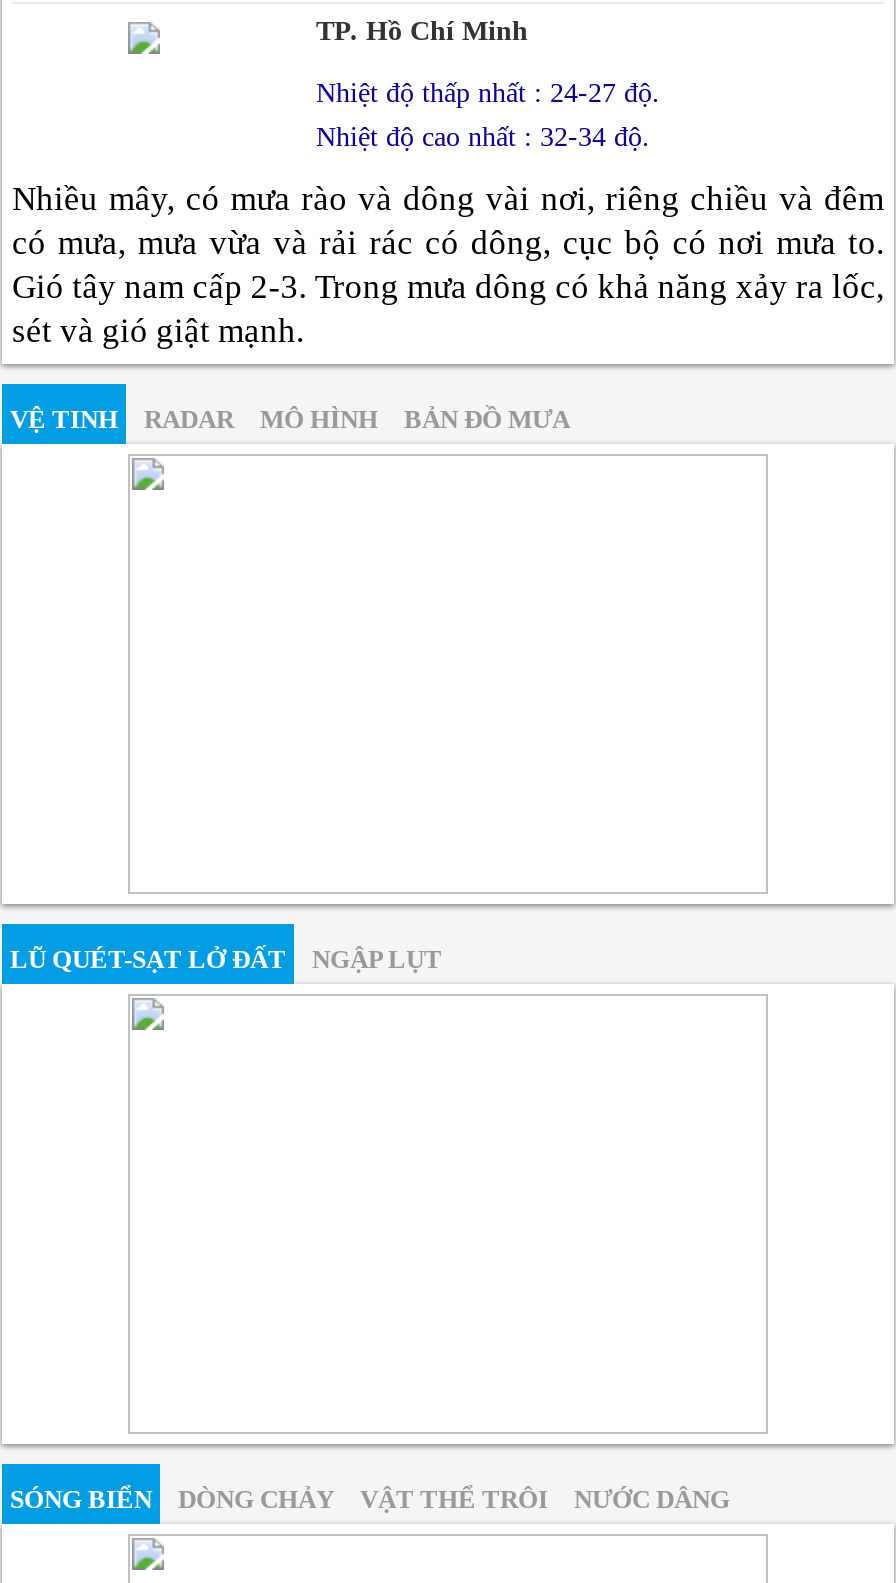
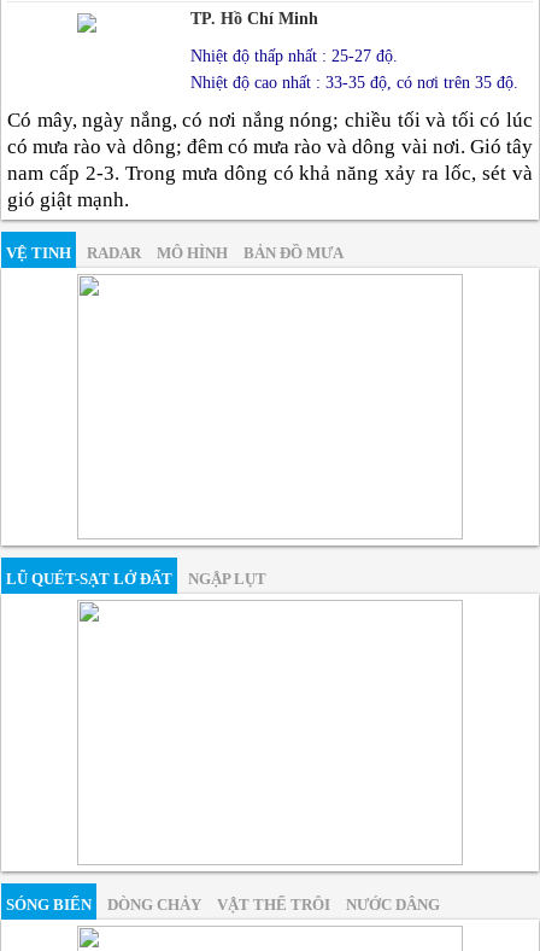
- Nhiệt độ thấp nhất : 24-27 độ.
+ Nhiệt độ thấp nhất : 25-27 độ.

- Nhiệt độ cao nhất : 32-34 độ.
+ Nhiệt độ cao nhất : 33-35 độ, có nơi trên 35 độ.

- Nhiều mây, có mưa rào và dông vài nơi, riêng chiều và đêm
- có mưa, mưa vừa và rải rác có dông, cục bộ có nơi mưa to.
- Gió tây nam cấp 2-3. Trong mưa dông có khả năng xảy ra lốc,
- sét và gió giật mạnh.
+ Có mây, ngày nắng, có nơi nắng nóng; chiều tối và tối có lúc
+ có mưa rào và dông; đêm có mưa rào và dông vài nơi. Gió tây
+ nam cấp 2-3. Trong mưa dông có khả năng xảy ra lốc, sét và
+ gió giật mạnh.
